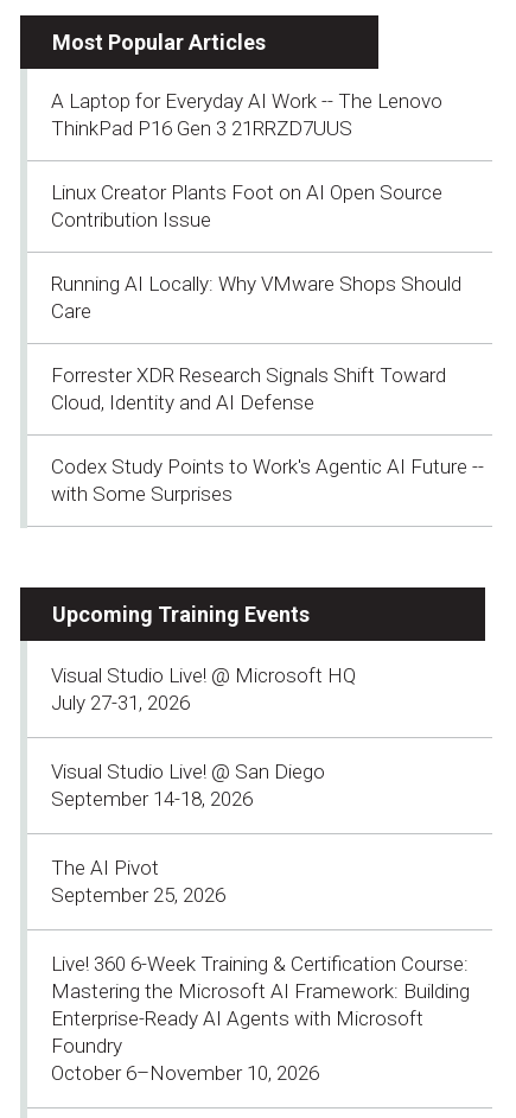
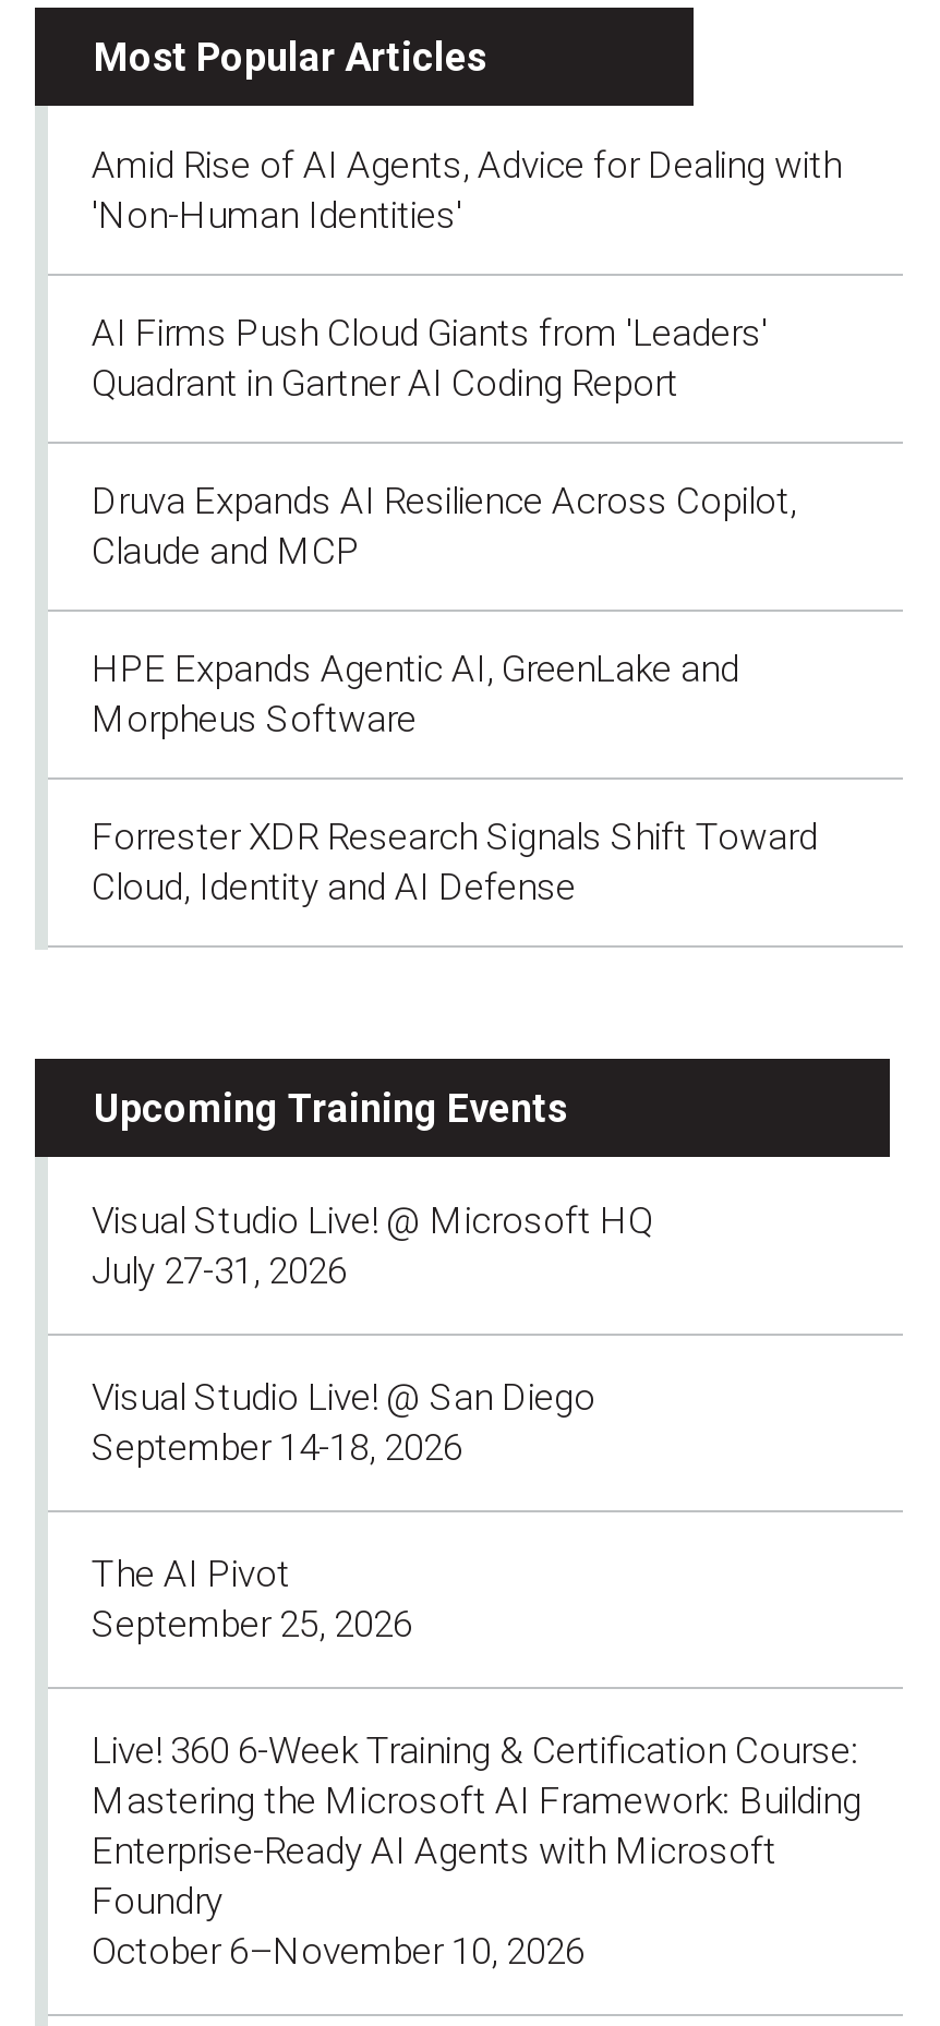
- A Laptop for Everyday AI Work -- The Lenovo
- ThinkPad P16 Gen 3 21RRZD7UUS
- Linux Creator Plants Foot on AI Open Source
- Contribution Issue
- Running AI Locally: Why VMware Shops Should
- Care
+ Amid Rise of AI Agents, Advice for Dealing with
+ 'Non-Human Identities'
+ AI Firms Push Cloud Giants from 'Leaders'
+ Quadrant in Gartner AI Coding Report
+ Druva Expands AI Resilience Across Copilot,
+ Claude and MCP
+ HPE Expands Agentic AI, GreenLake and
+ Morpheus Software

moved down: Forrester XDR Research Signals Shift Toward | Cloud, Identity and AI Defense

- Codex Study Points to Work's Agentic AI Future --
- with Some Surprises
